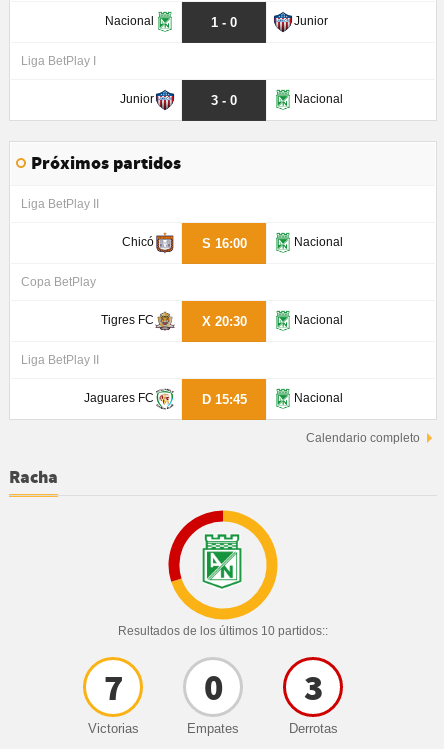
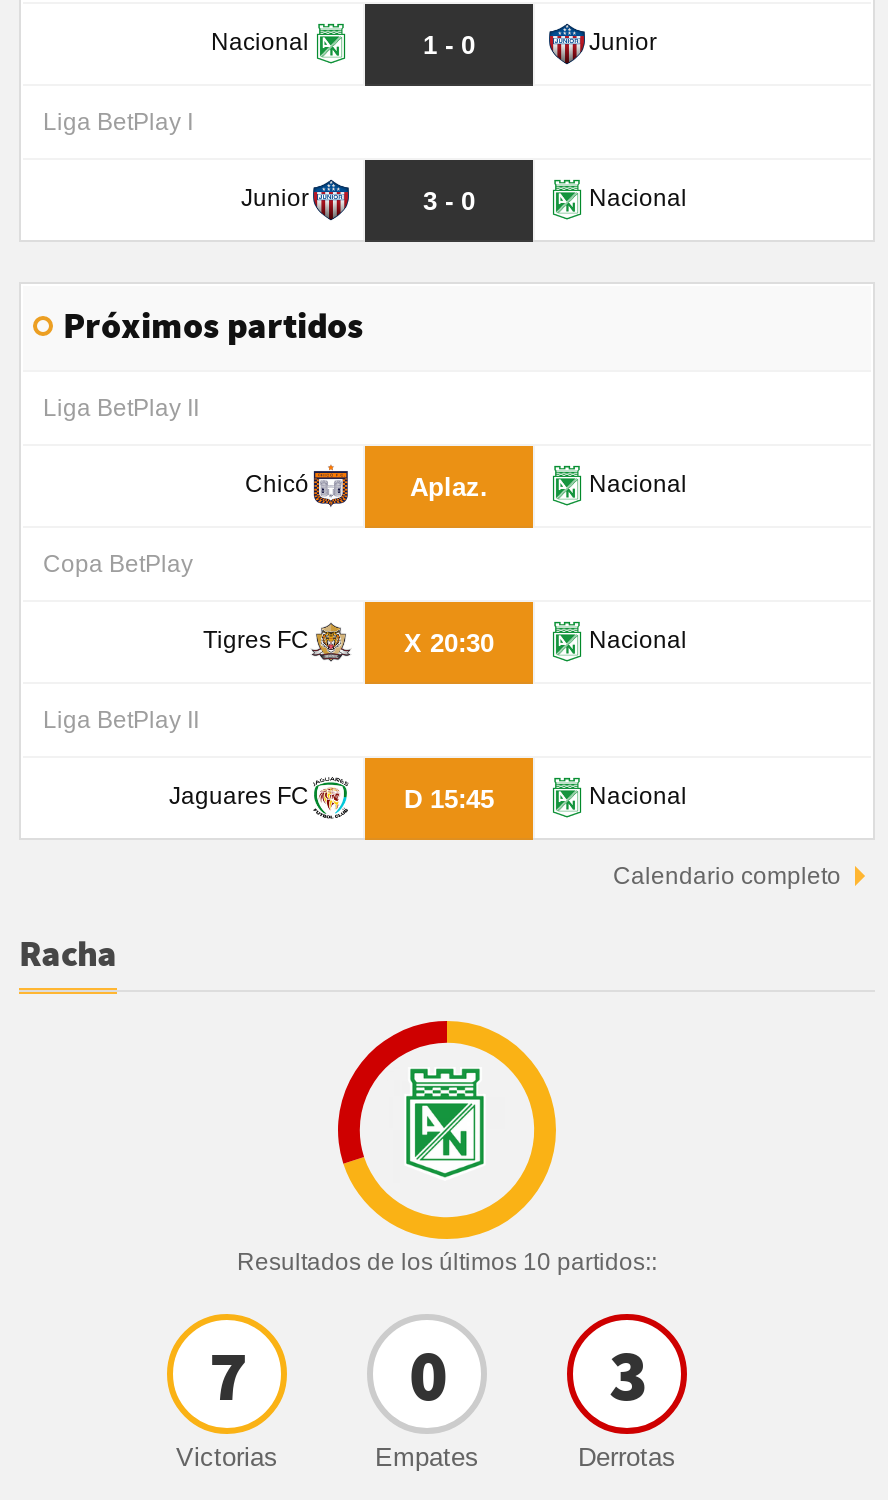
- S 16:00
+ Aplaz.
